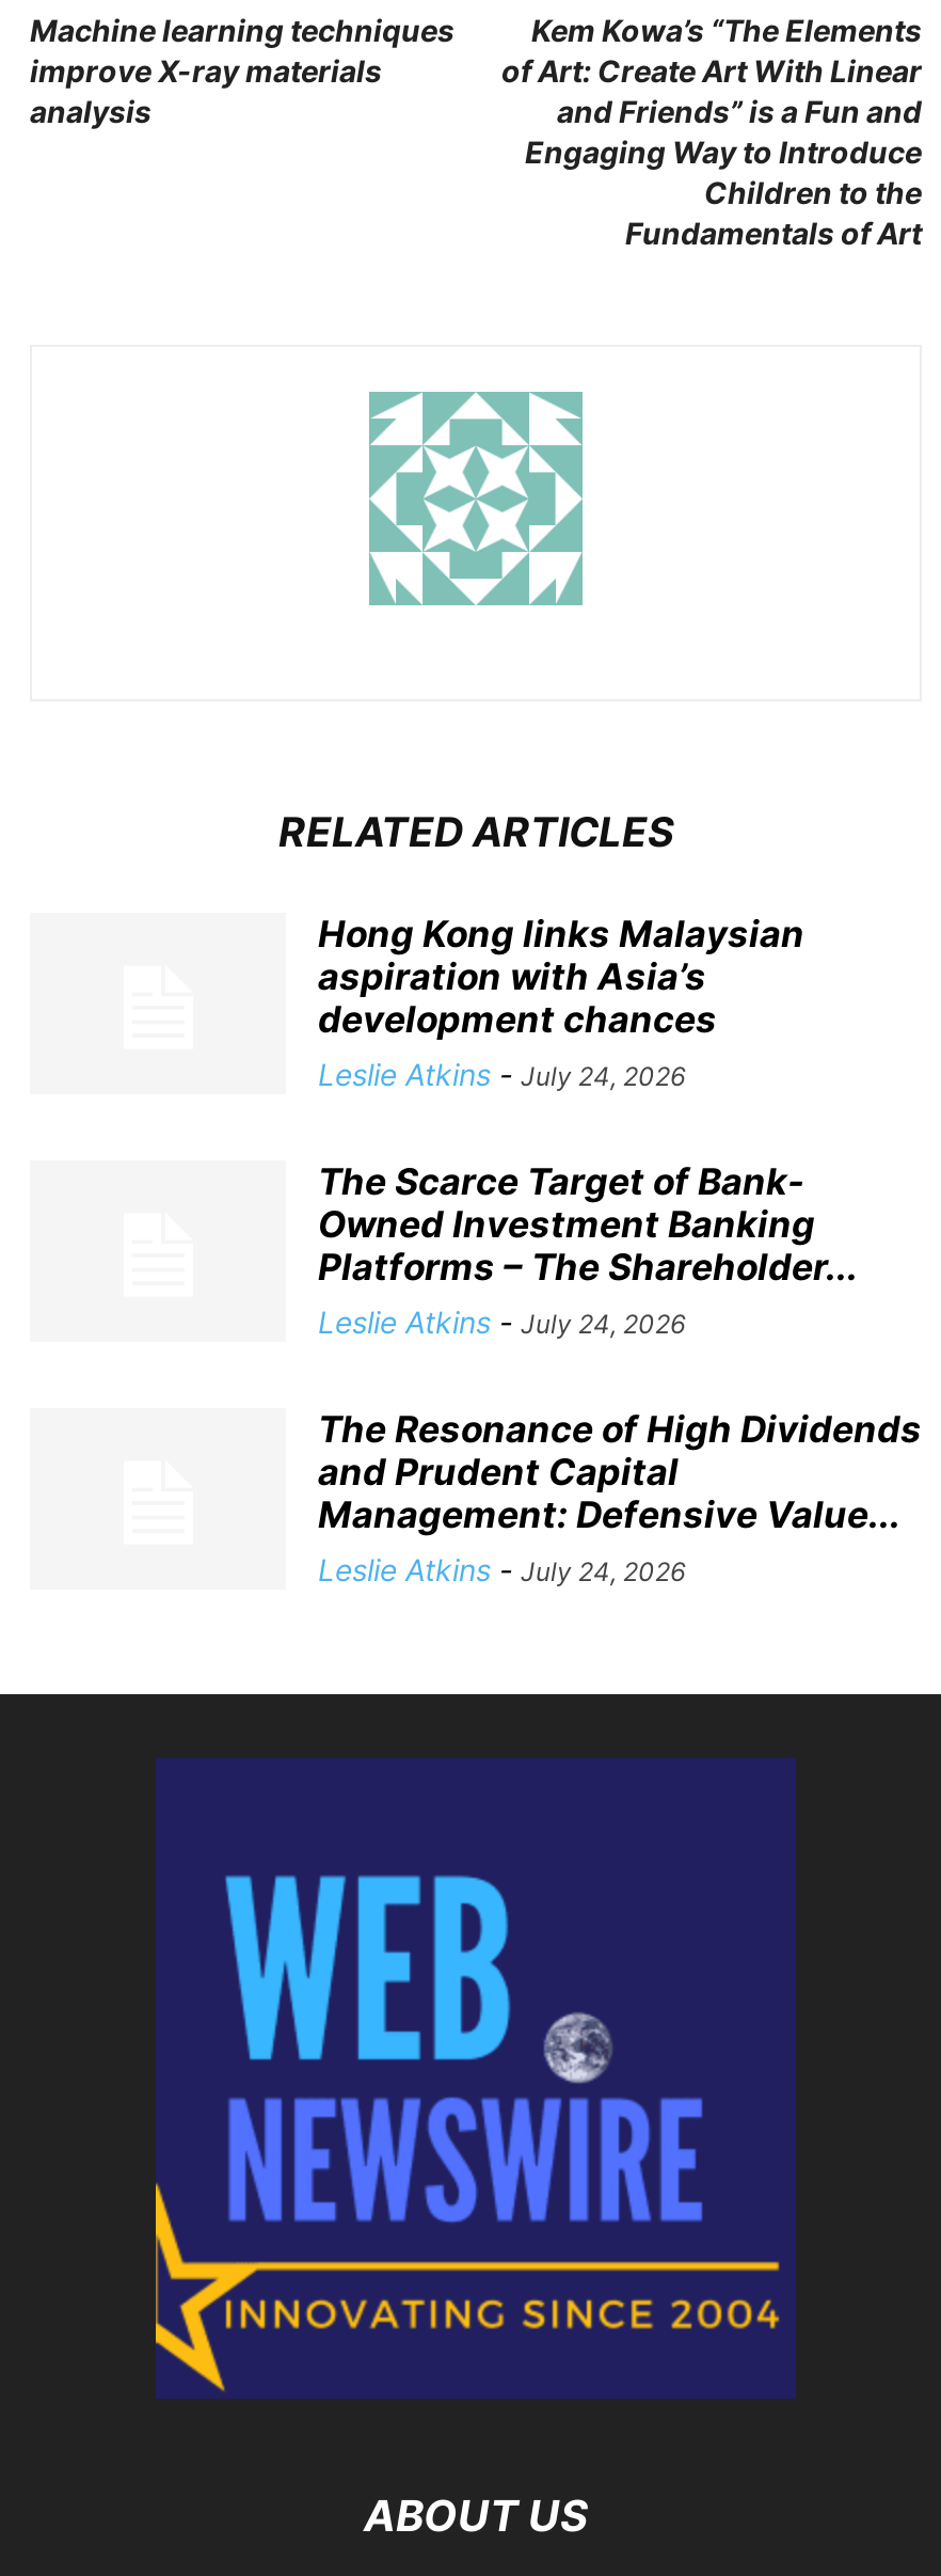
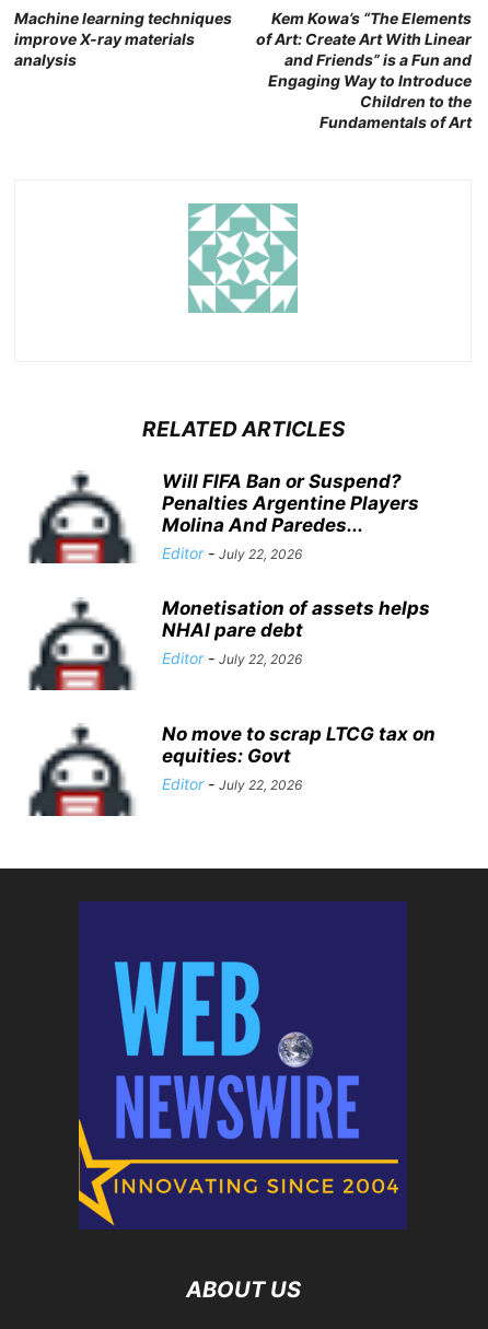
+ [image]

+ [image]

+ [image]

- Hong Kong links Malaysian
- aspiration with Asia’s
- development chances
- Leslie Atkins - July 24, 2026
+ Will FIFA Ban or Suspend?
+ Penalties Argentine Players
+ Molina And Paredes...
+ Editor - July 22, 2026

- The Scarce Target of Bank-
- Owned Investment Banking
- Platforms – The Shareholder...
- Leslie Atkins - July 24, 2026
+ Monetisation of assets helps
+ NHAI pare debt
+ Editor - July 22, 2026

- The Resonance of High Dividends
- and Prudent Capital
- Management: Defensive Value...
- Leslie Atkins - July 24, 2026
+ No move to scrap LTCG tax on
+ equities: Govt
+ Editor - July 22, 2026
